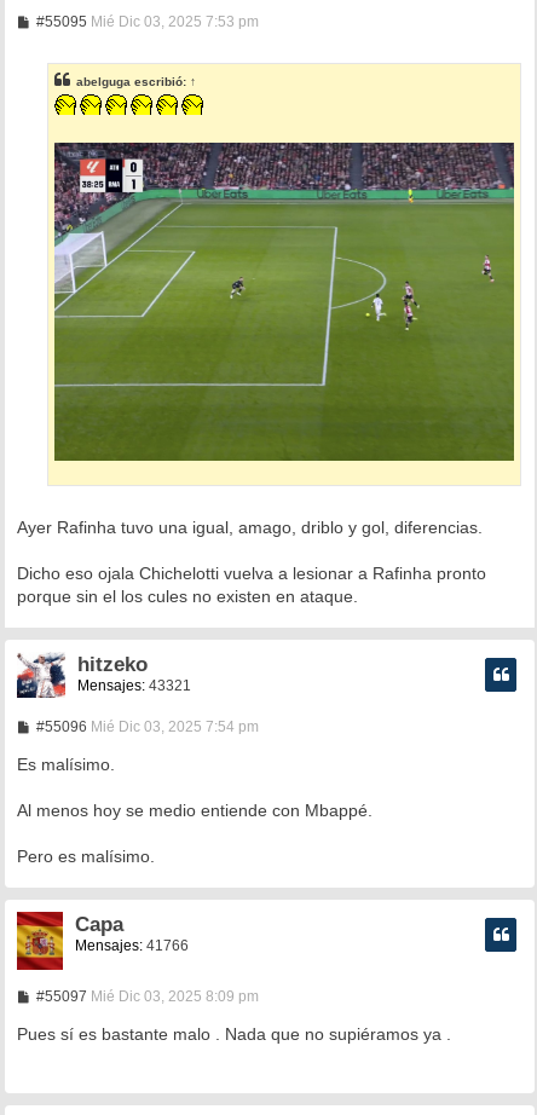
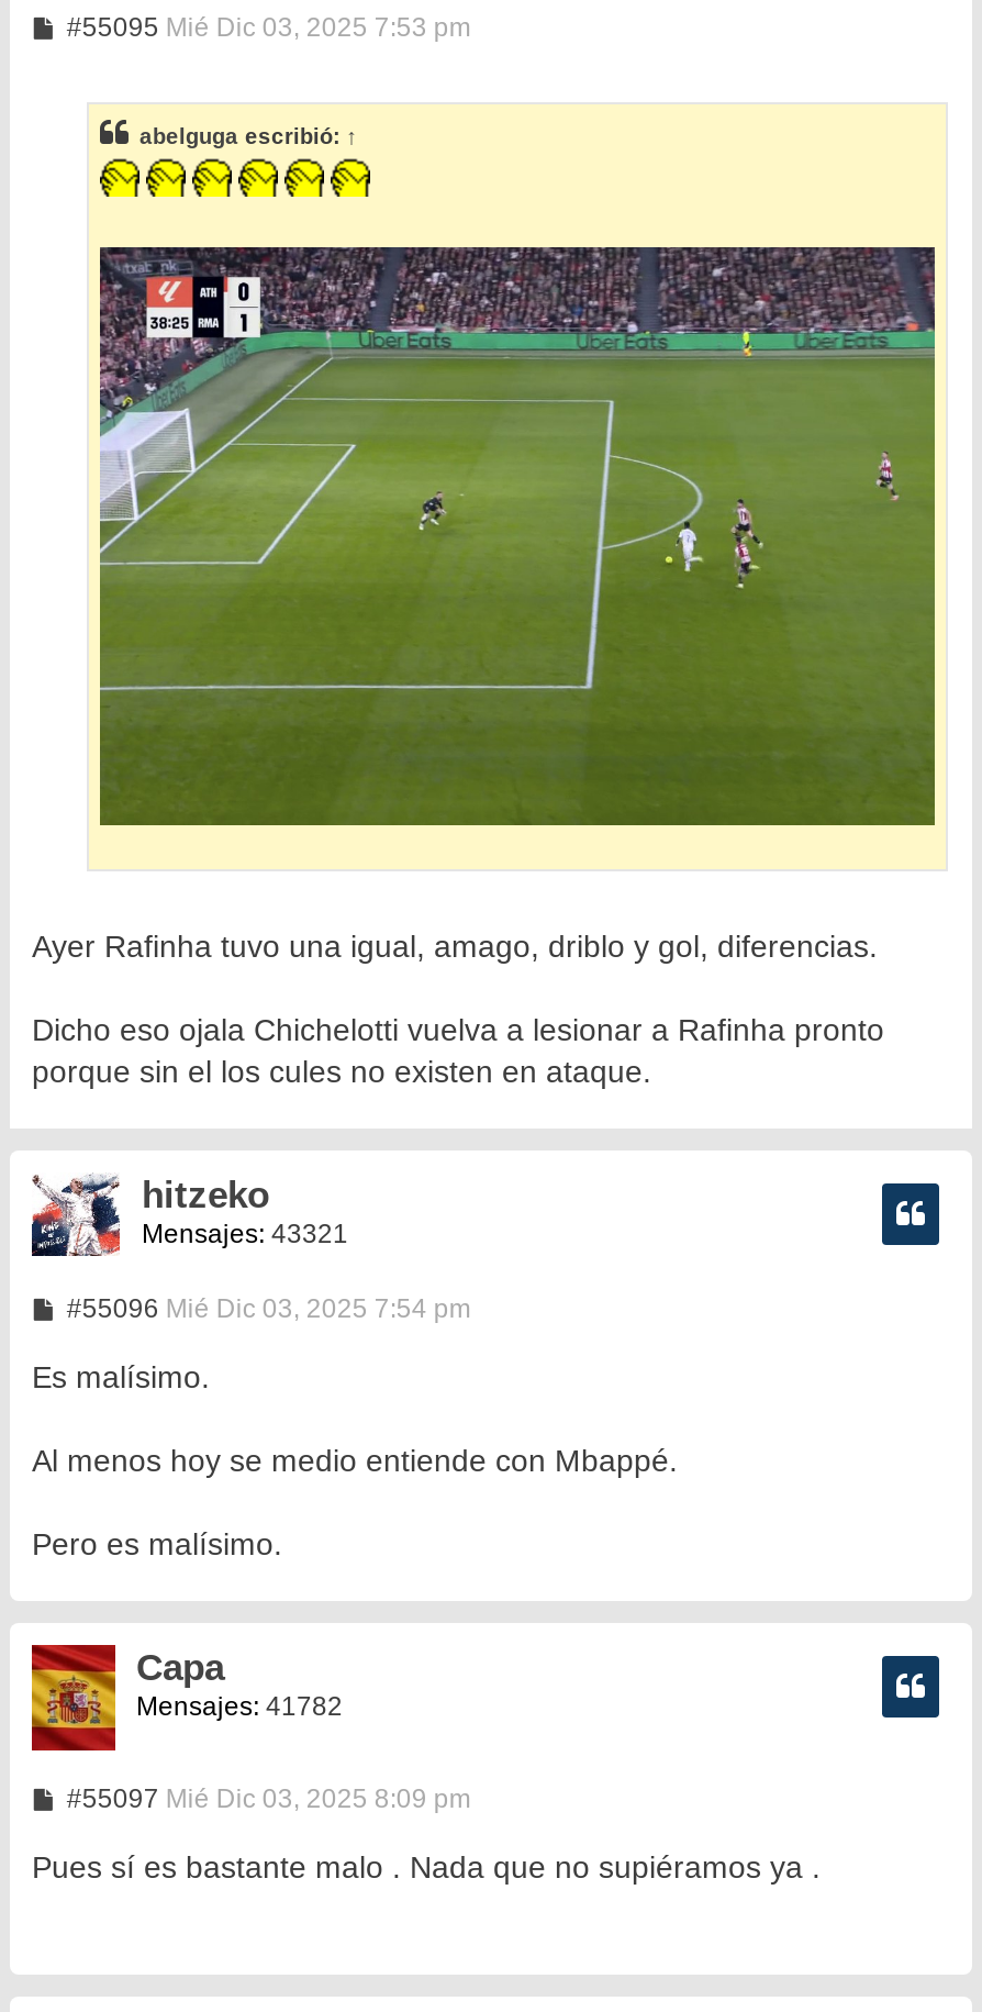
- Mensajes: 41766
+ Mensajes: 41782
